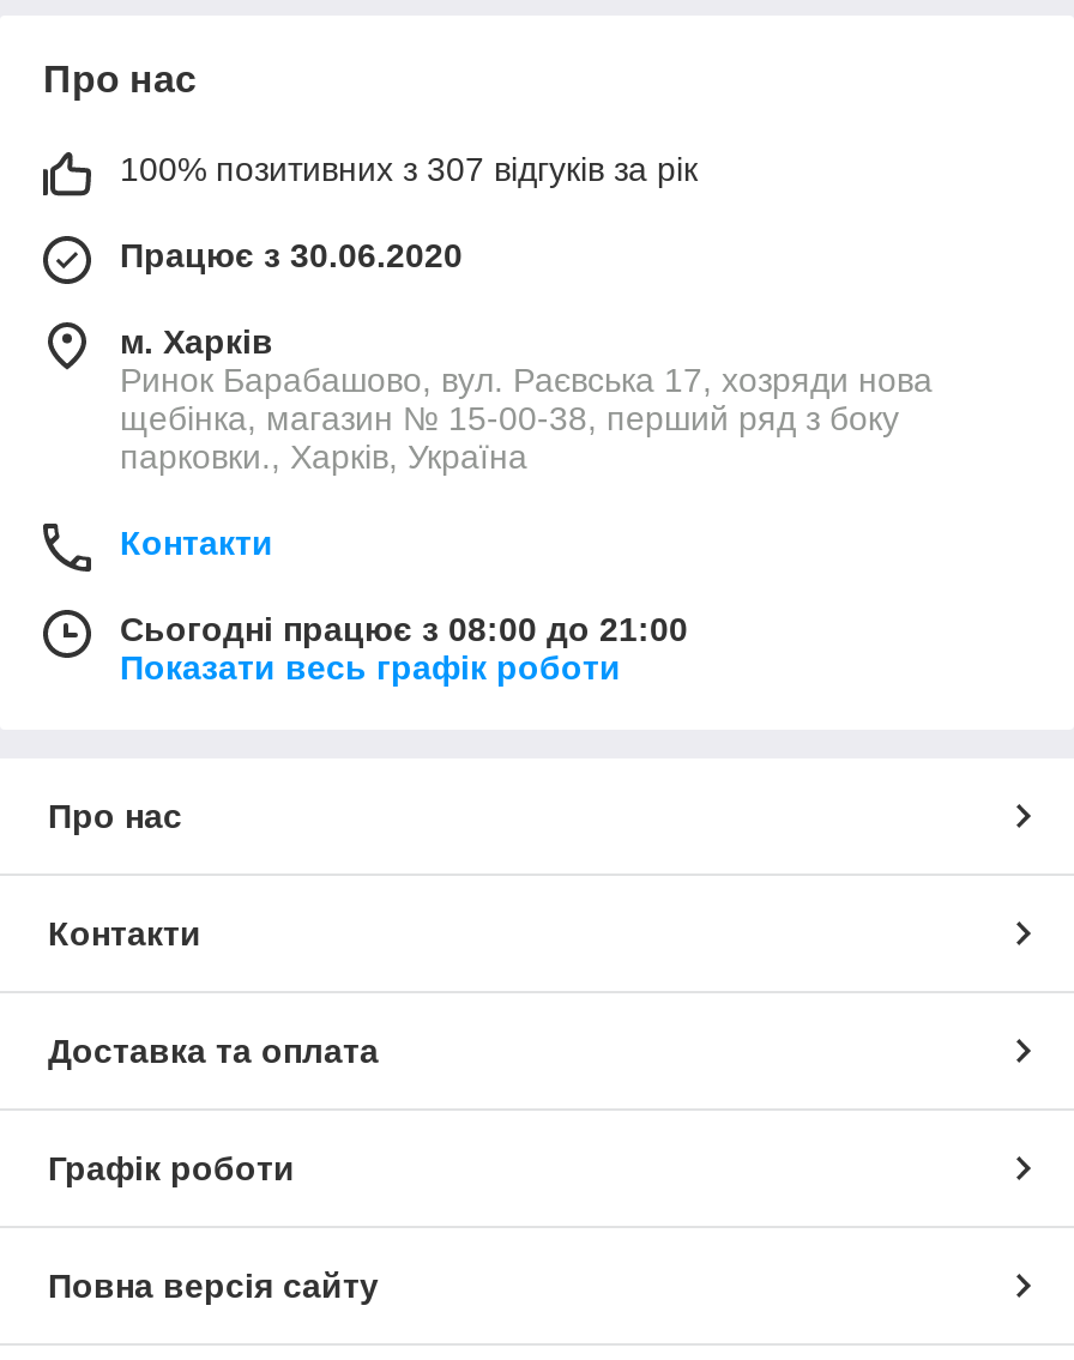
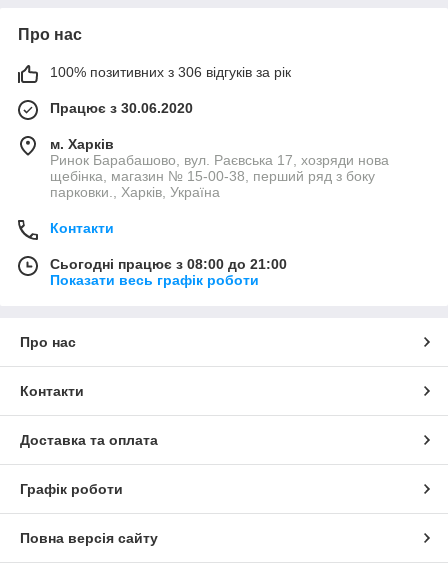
- 100% позитивних з 307 відгуків за рік
+ 100% позитивних з 306 відгуків за рік
